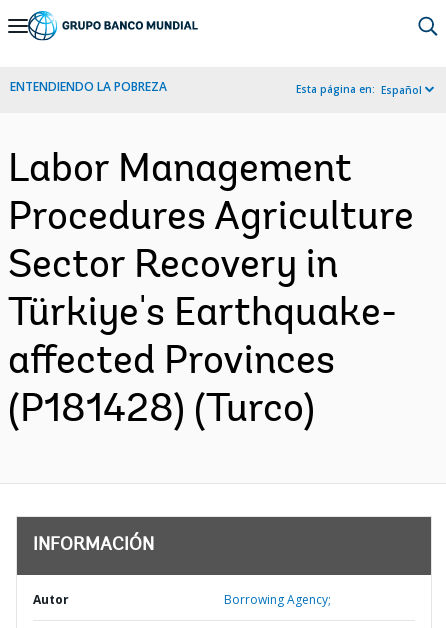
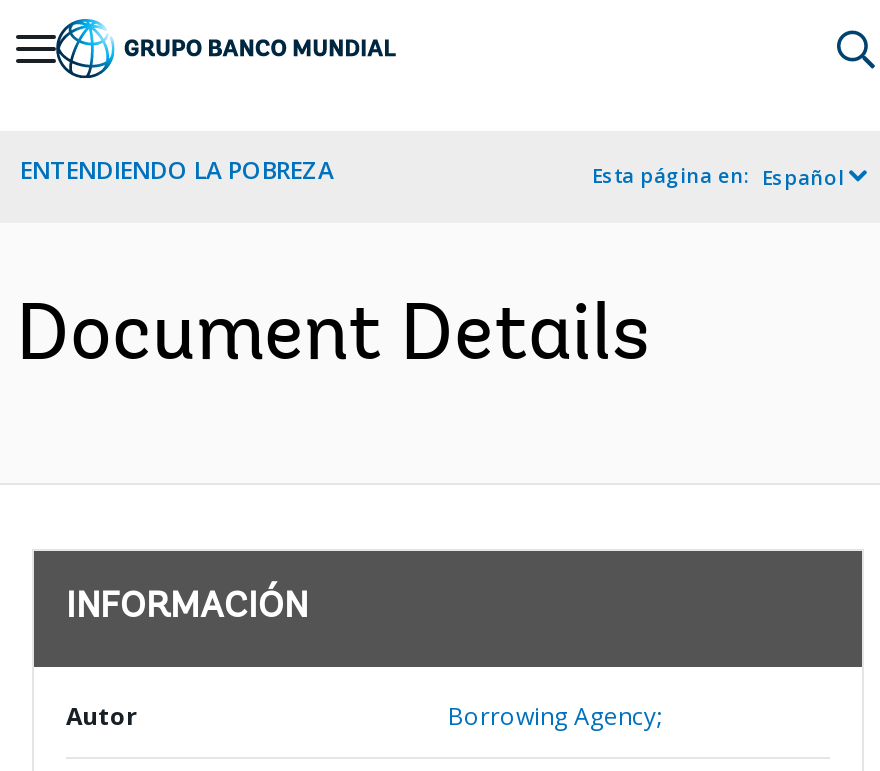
- Labor Management
- Procedures Agriculture
- Sector Recovery in
- Türkiye's Earthquake-
- affected Provinces
- (P181428) (Turco)
+ Document Details
